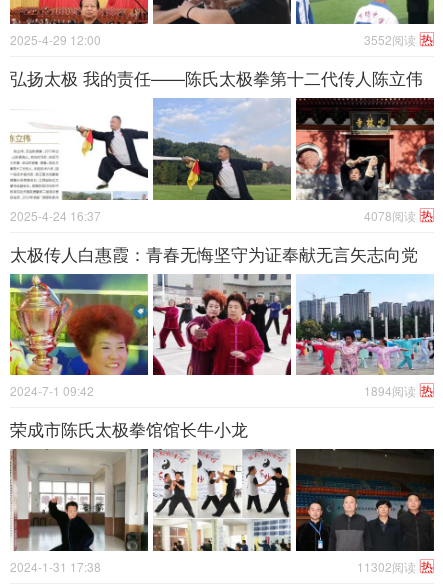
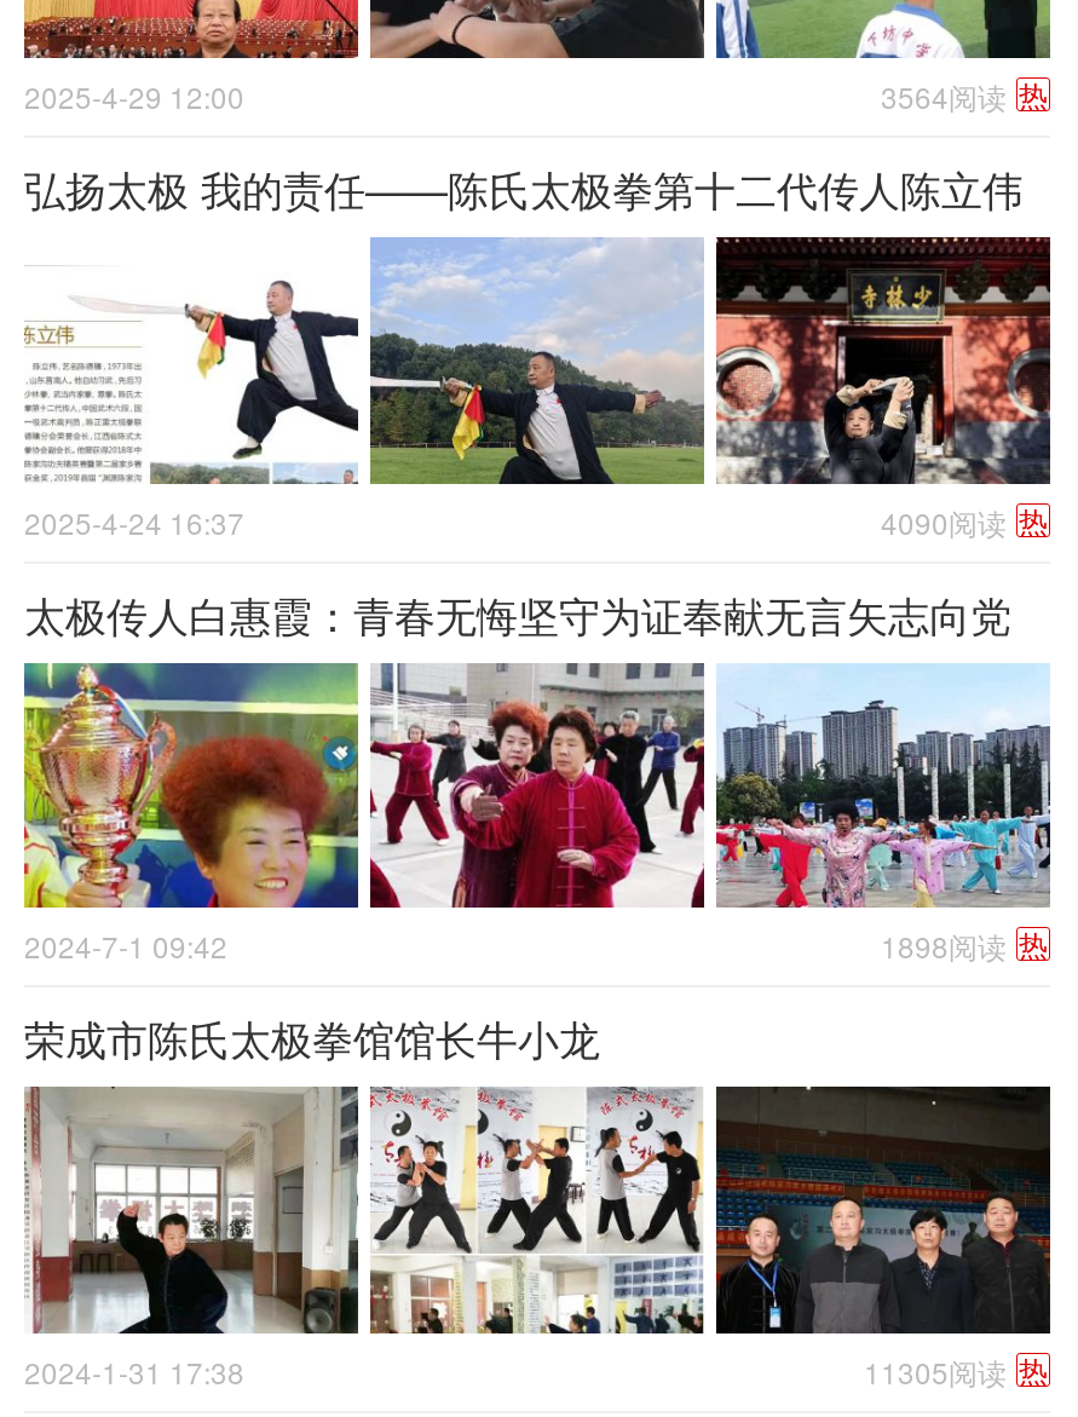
- 3552阅读
+ 3564阅读

- 4078阅读
+ 4090阅读

- 1894阅读
+ 1898阅读

- 11302阅读
+ 11305阅读
